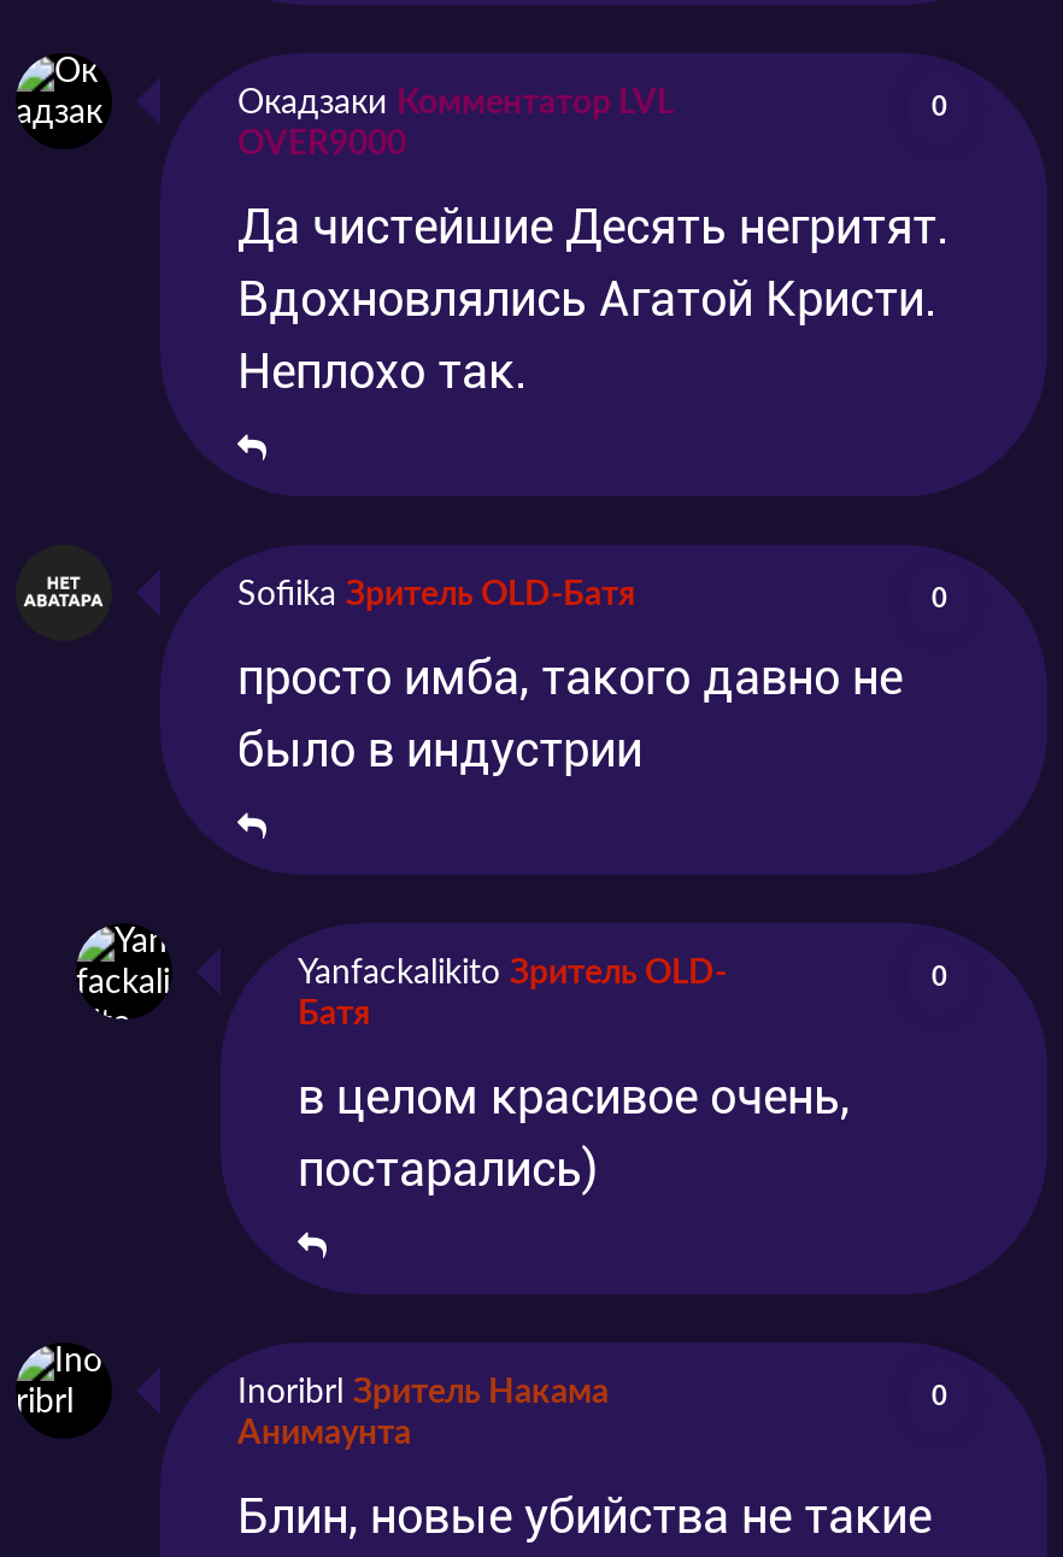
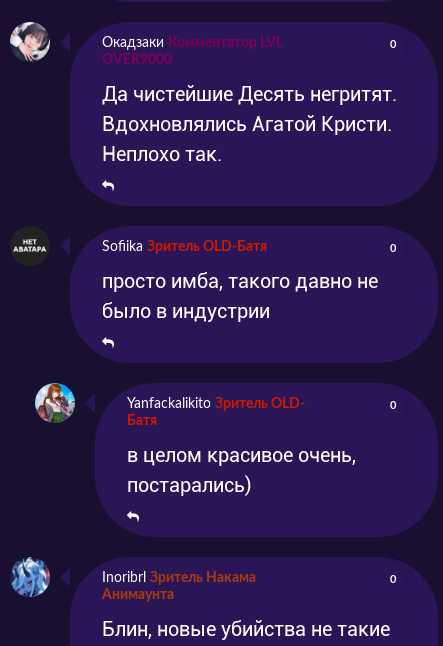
- [image]
+ [image]

- [image]
+ [image]

- [image]
+ [image]
